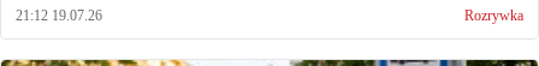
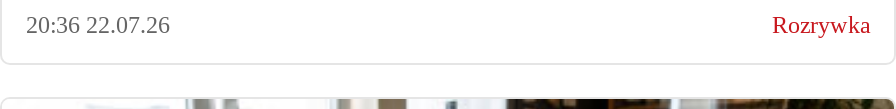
- 21:12 19.07.26
+ 20:36 22.07.26
